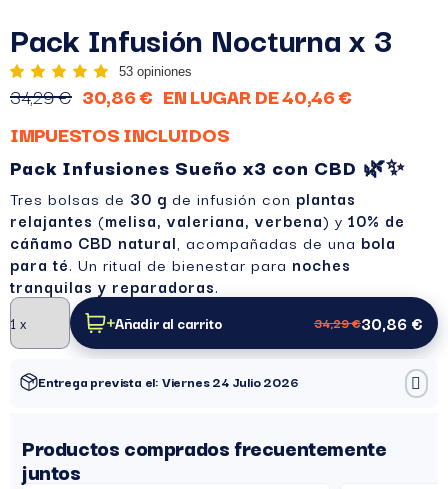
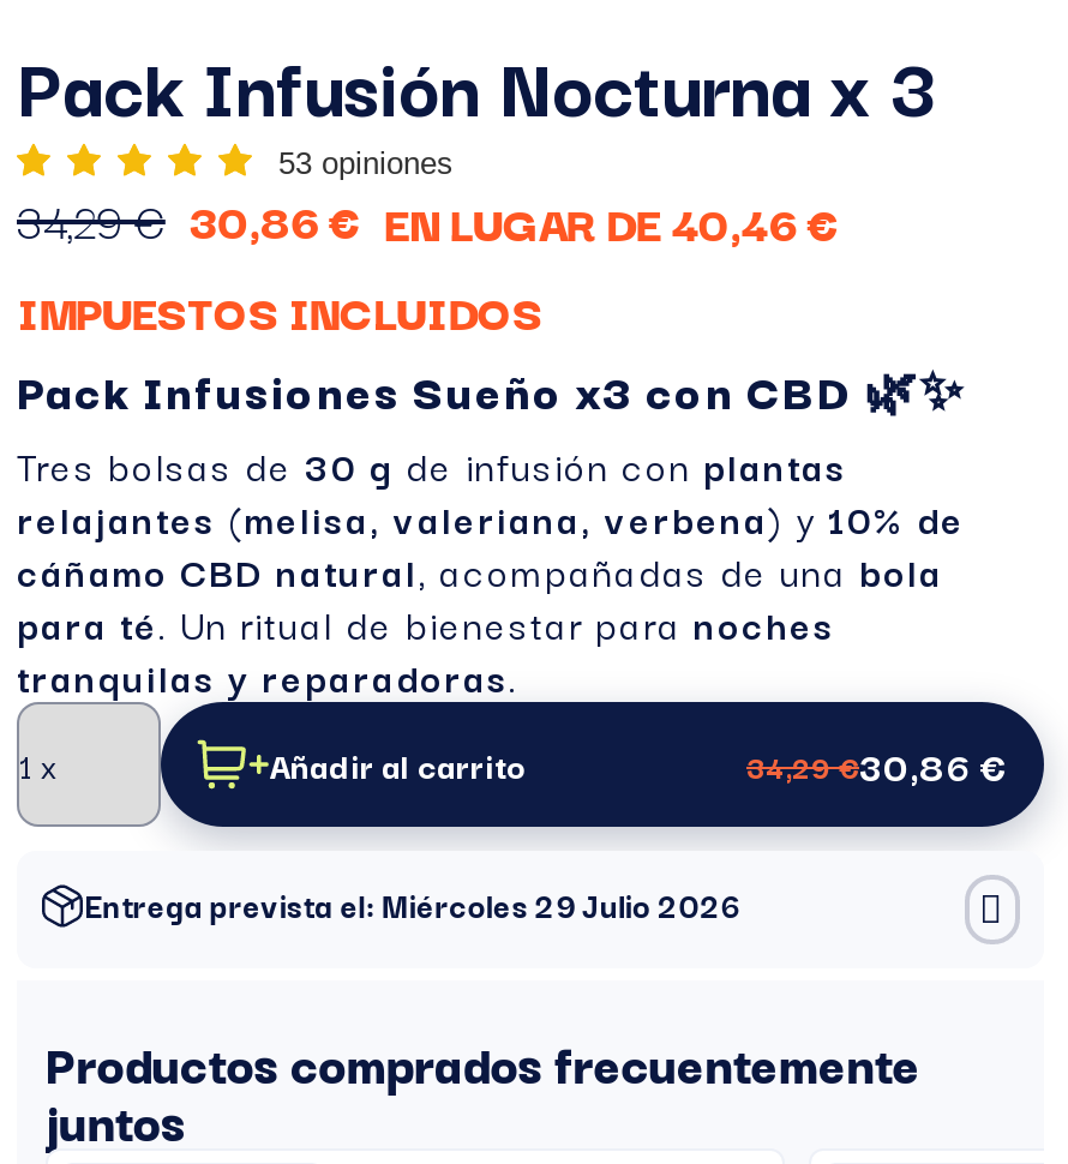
- Entrega prevista el: Viernes 24 Julio 2026
+ Entrega prevista el: Miércoles 29 Julio 2026
